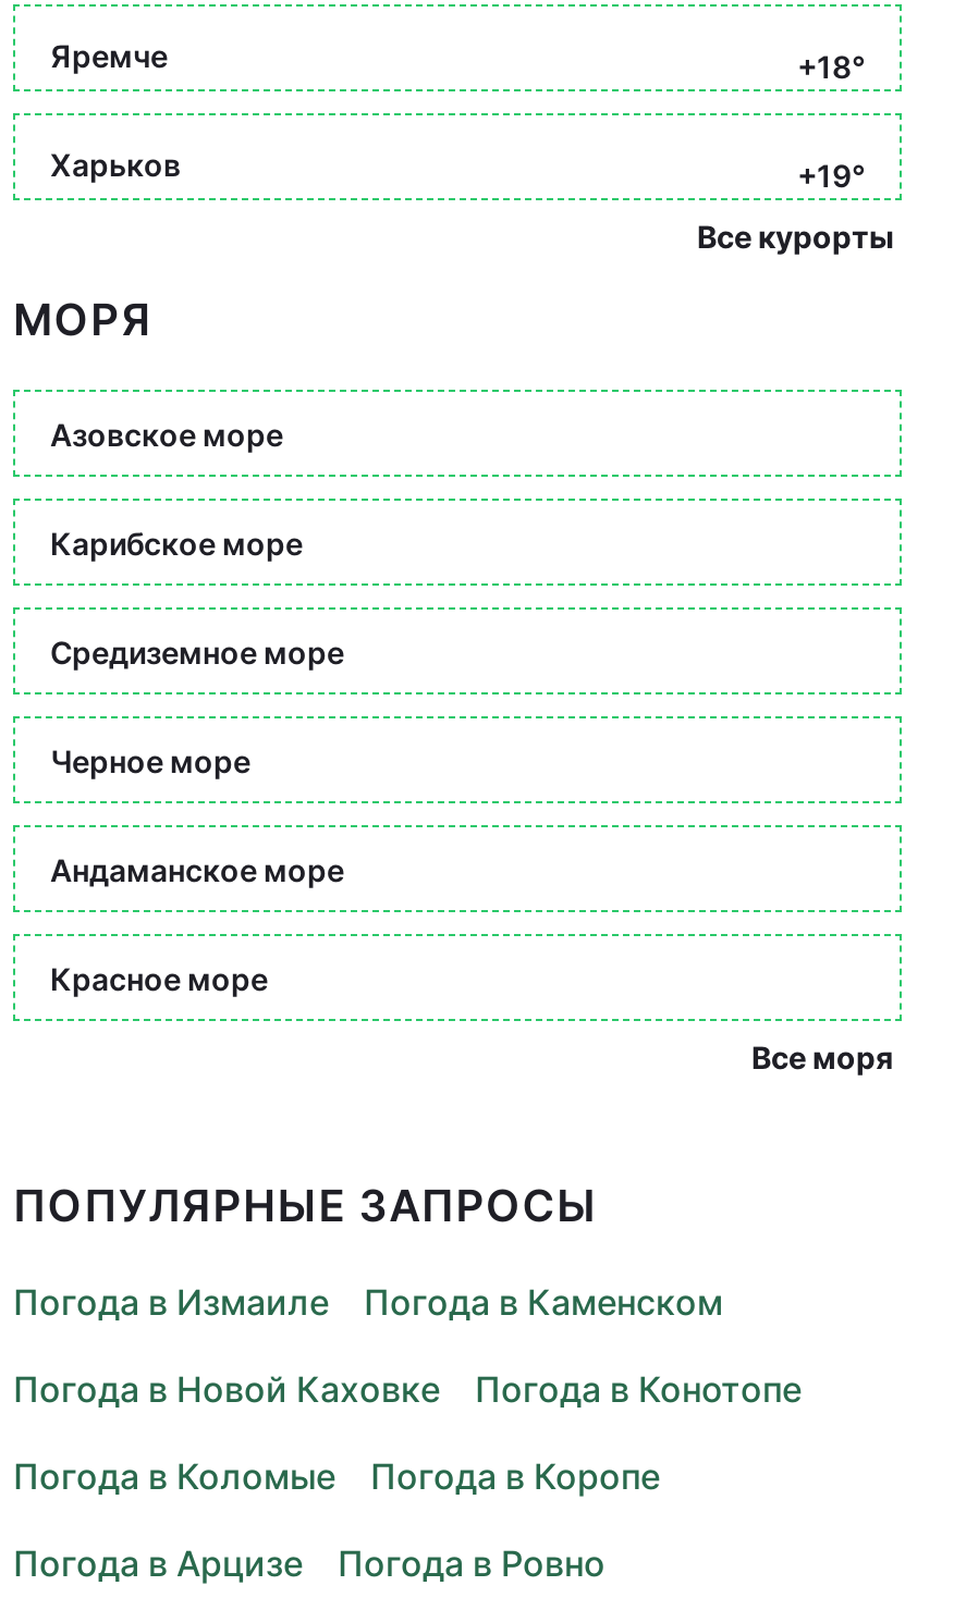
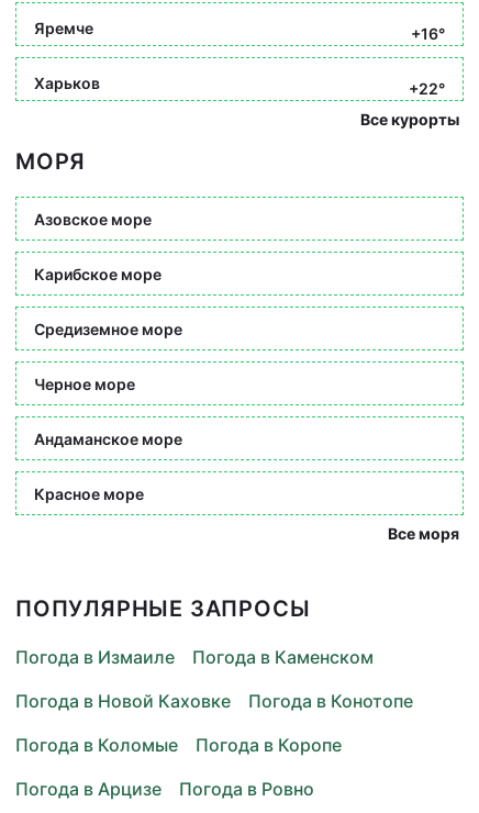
- +18°
+ +16°

- +19°
+ +22°
